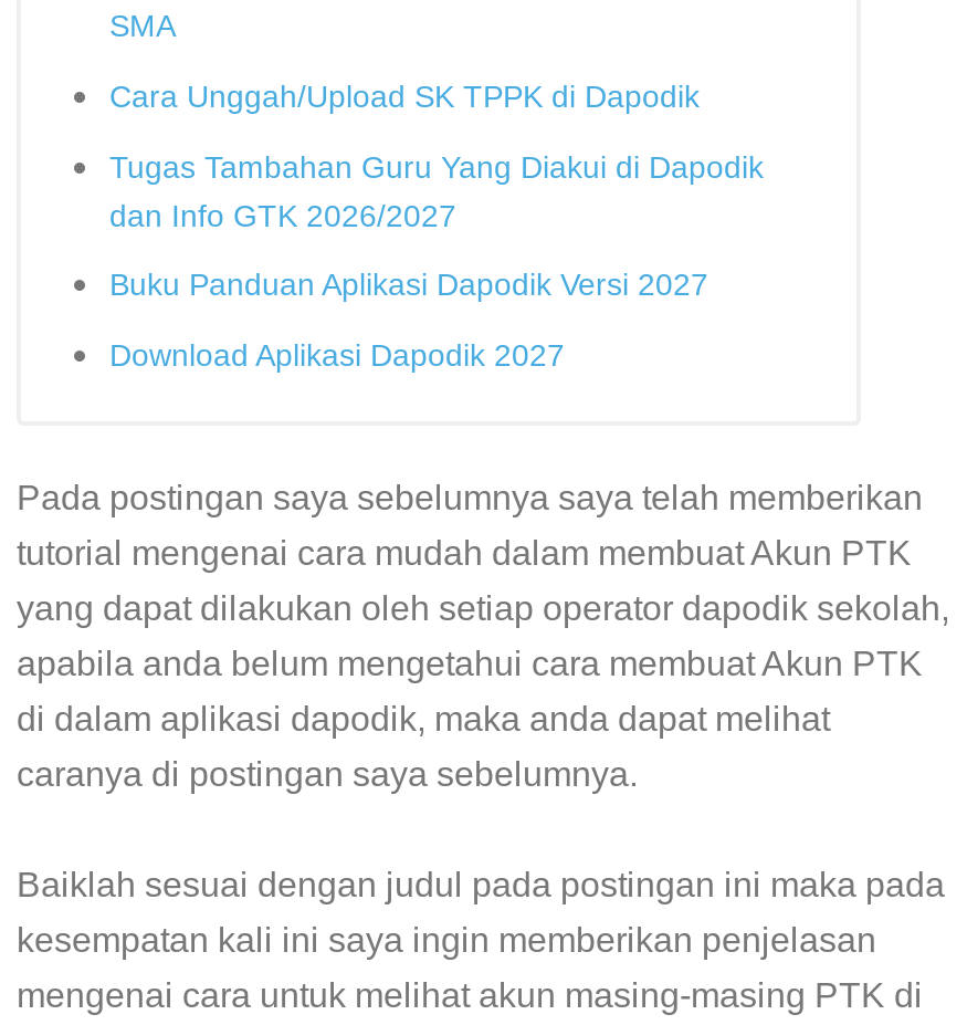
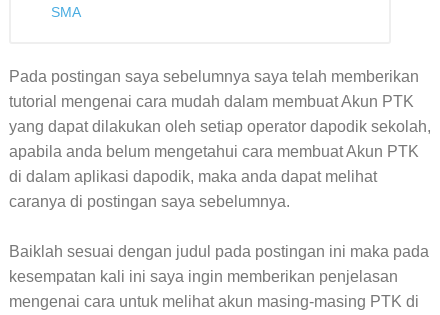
- Cara Unggah/Upload SK TPPK di Dapodik
- Tugas Tambahan Guru Yang Diakui di Dapodik
- dan Info GTK 2026/2027
- Buku Panduan Aplikasi Dapodik Versi 2027
- Download Aplikasi Dapodik 2027
